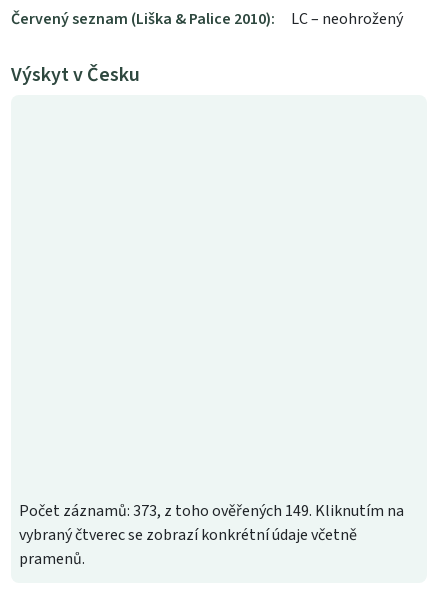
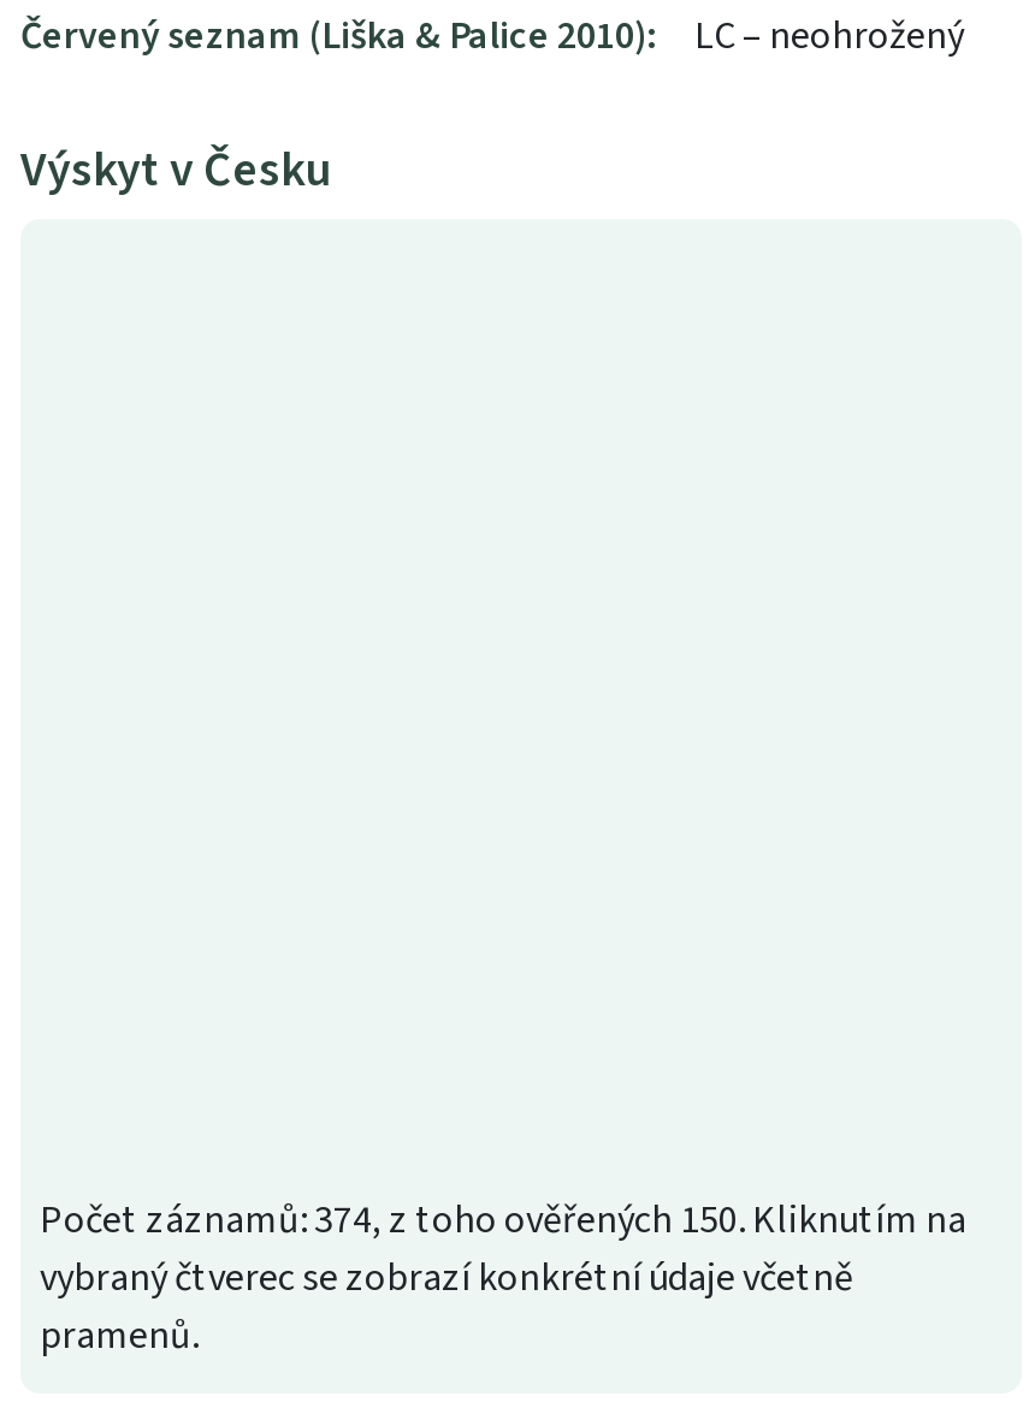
- Počet záznamů: 373, z toho ověřených 149. Kliknutím na
+ Počet záznamů: 374, z toho ověřených 150. Kliknutím na
